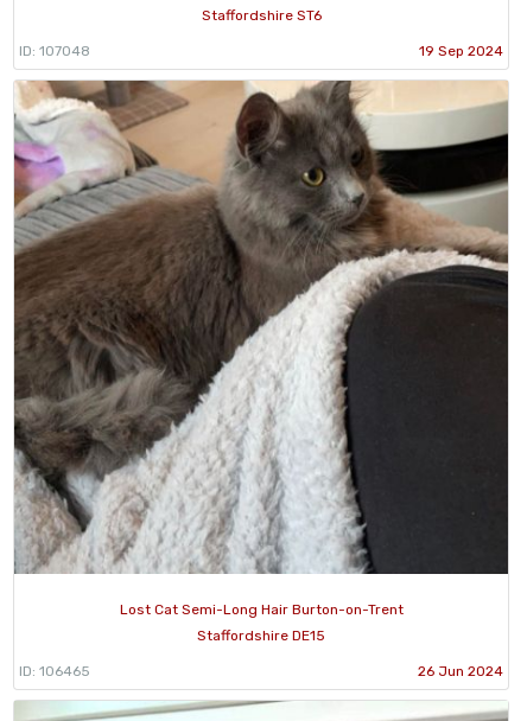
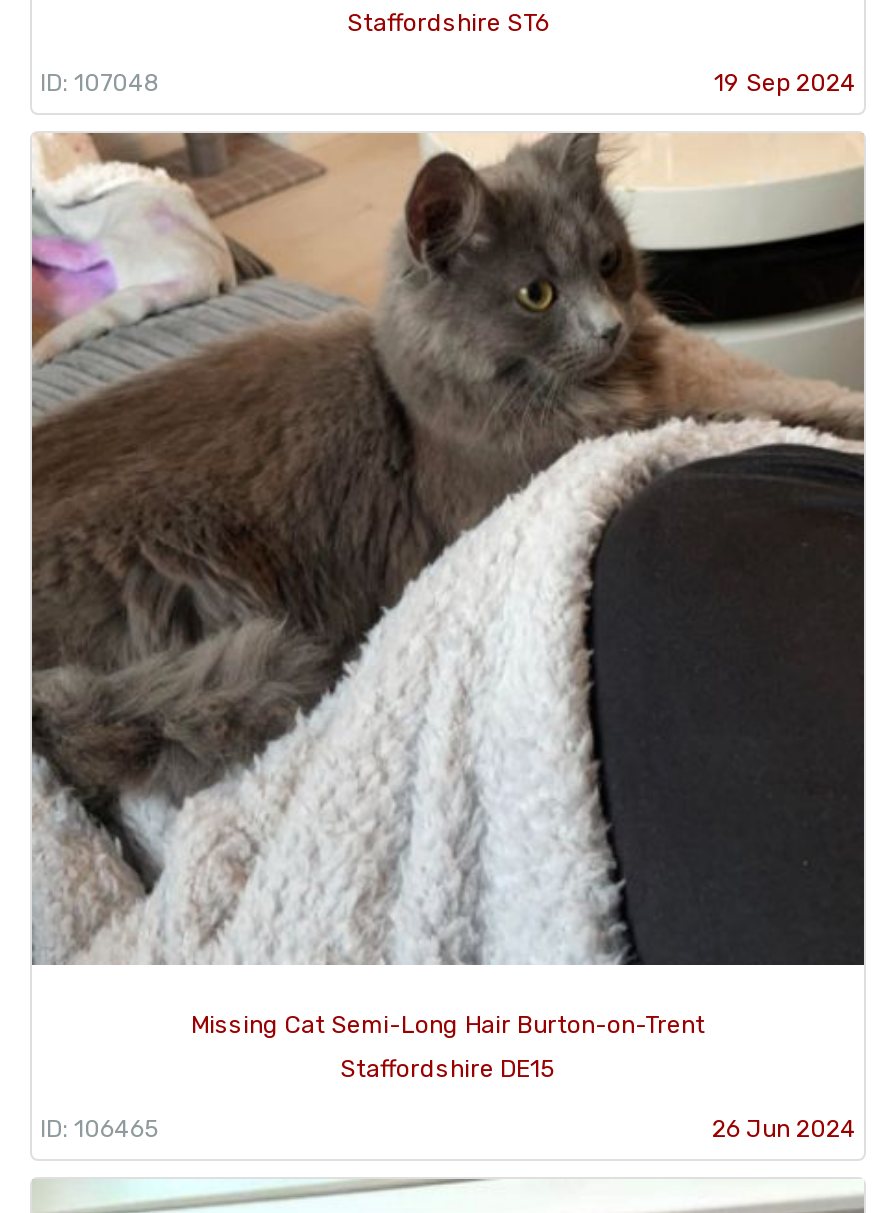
- Lost Cat Semi-Long Hair Burton-on-Trent
+ Missing Cat Semi-Long Hair Burton-on-Trent
